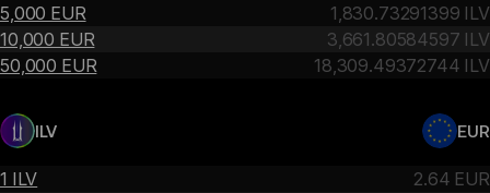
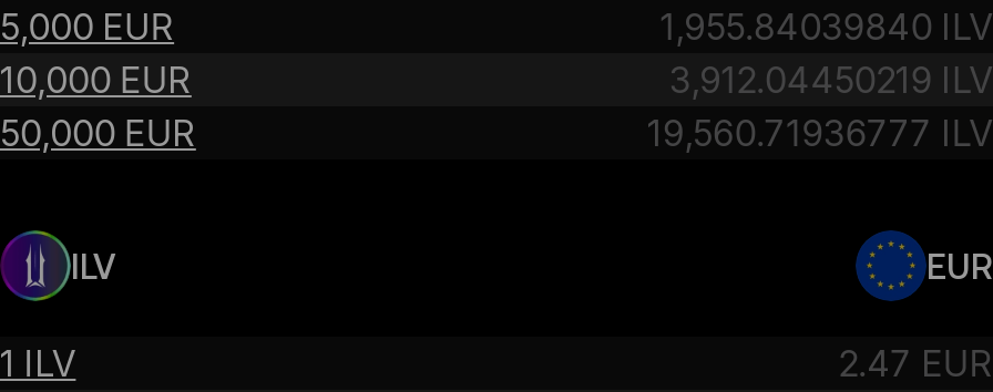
- 1,830.73291399 ILV
+ 1,955.84039840 ILV

- 3,661.80584597 ILV
+ 3,912.04450219 ILV

- 18,309.49372744 ILV
+ 19,560.71936777 ILV

- 2.64 EUR
+ 2.47 EUR
